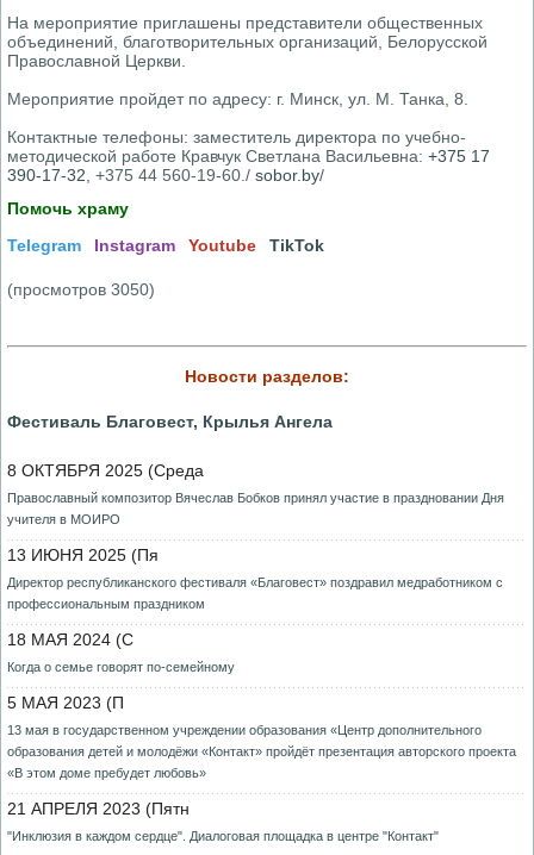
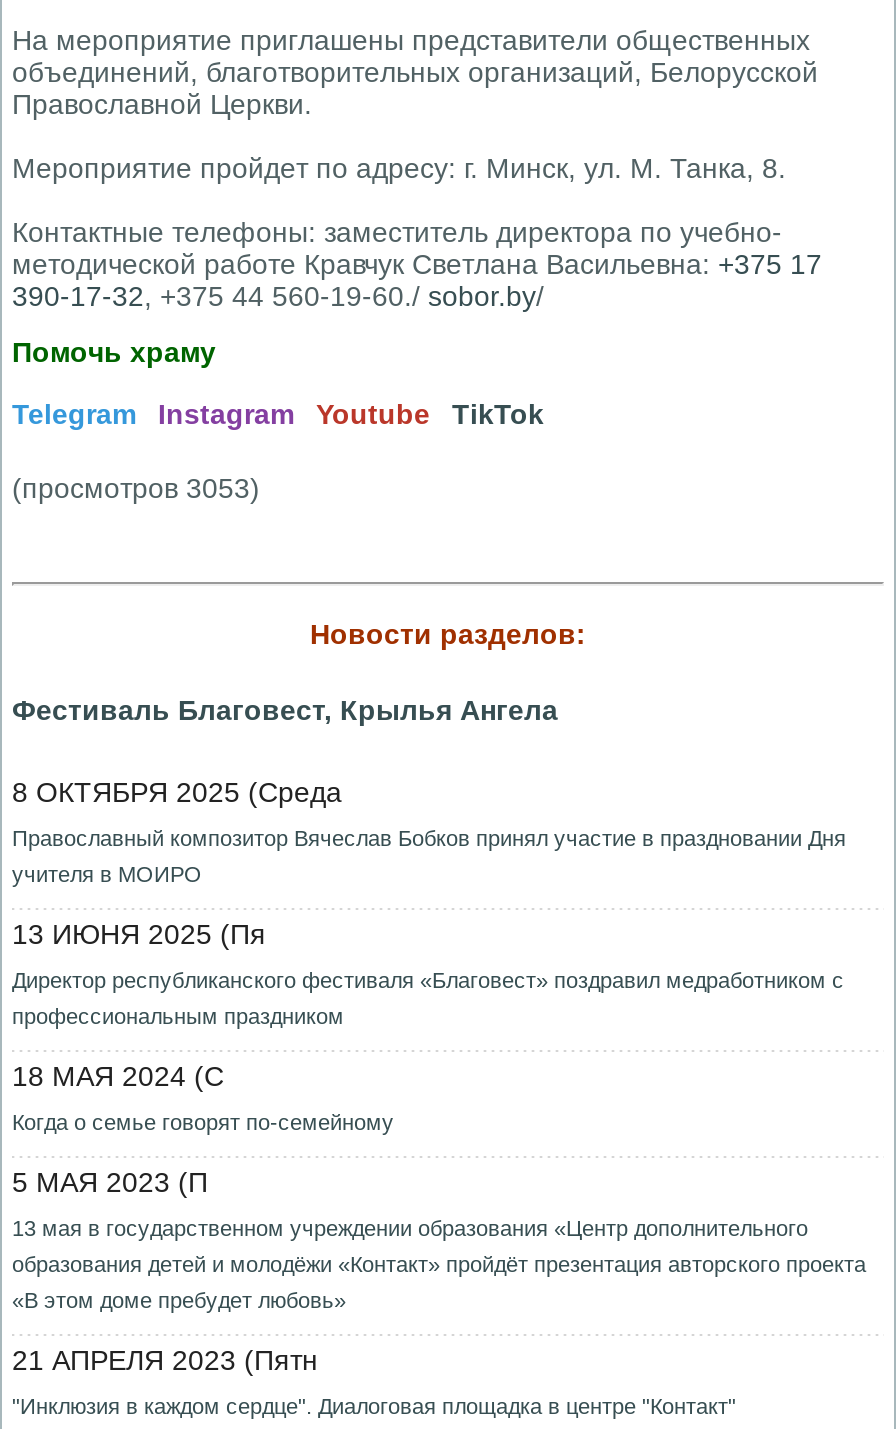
- (просмотров 3050)
+ (просмотров 3053)
